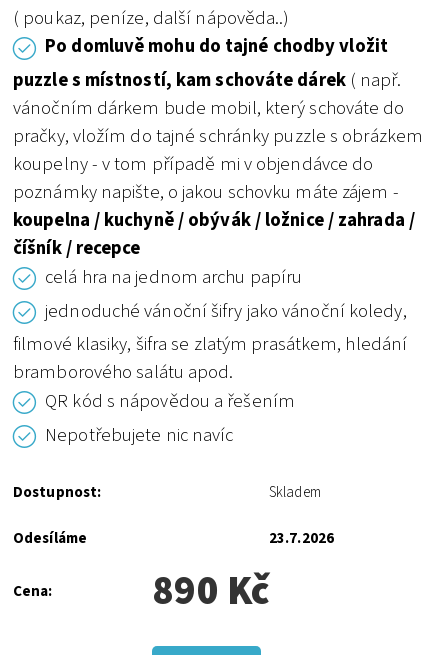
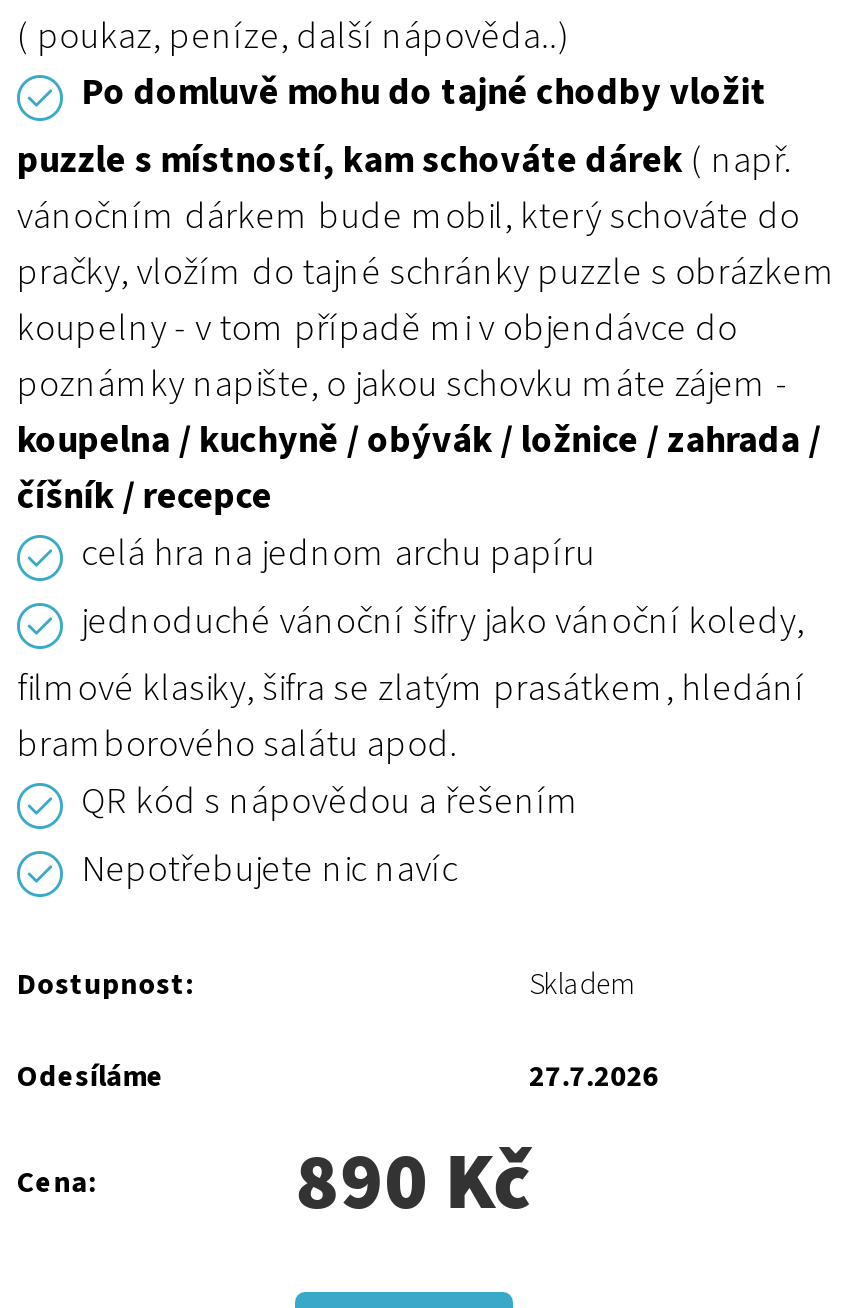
- 23.7.2026
+ 27.7.2026
